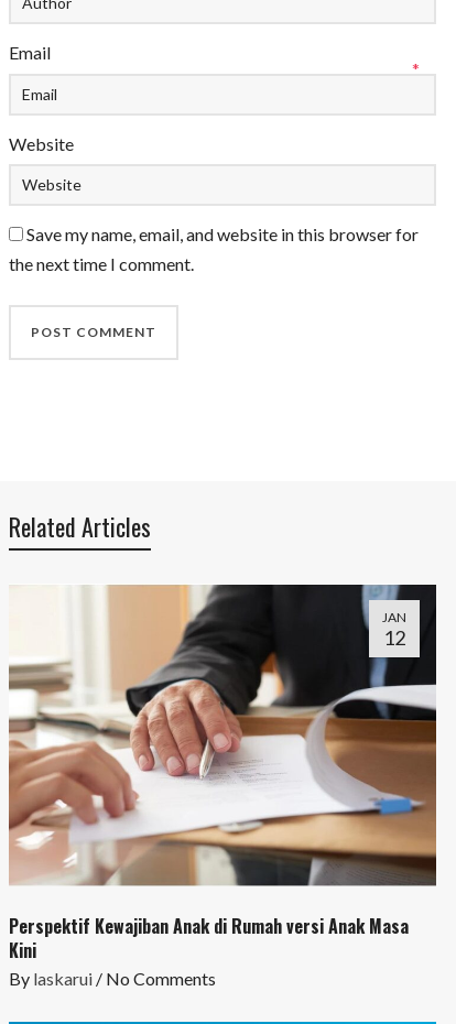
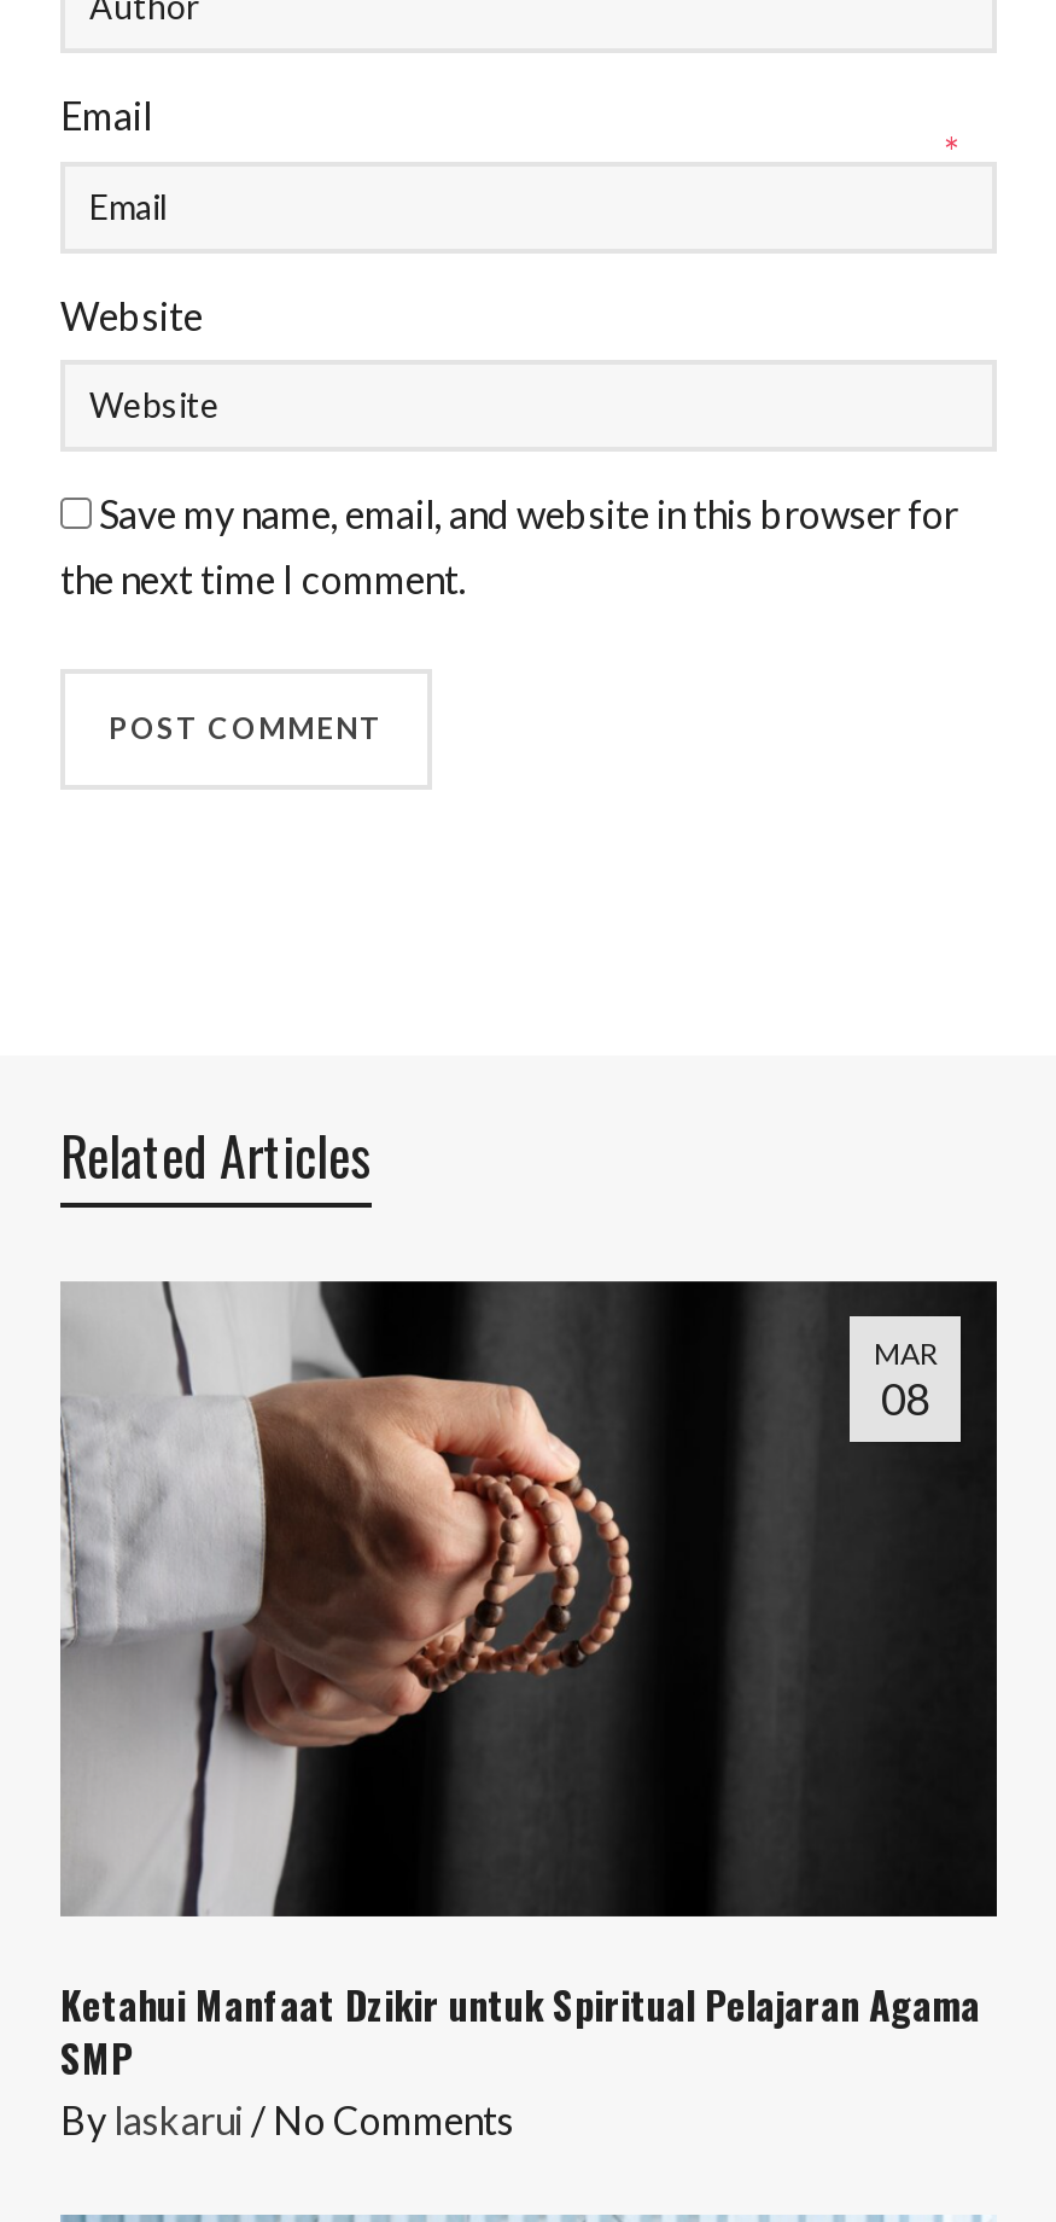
- [image]
- JAN
- 12
+ [image]
+ MAR
+ 08

- Perspektif Kewajiban Anak di Rumah versi Anak Masa
- Kini
+ Ketahui Manfaat Dzikir untuk Spiritual Pelajaran Agama
+ SMP
